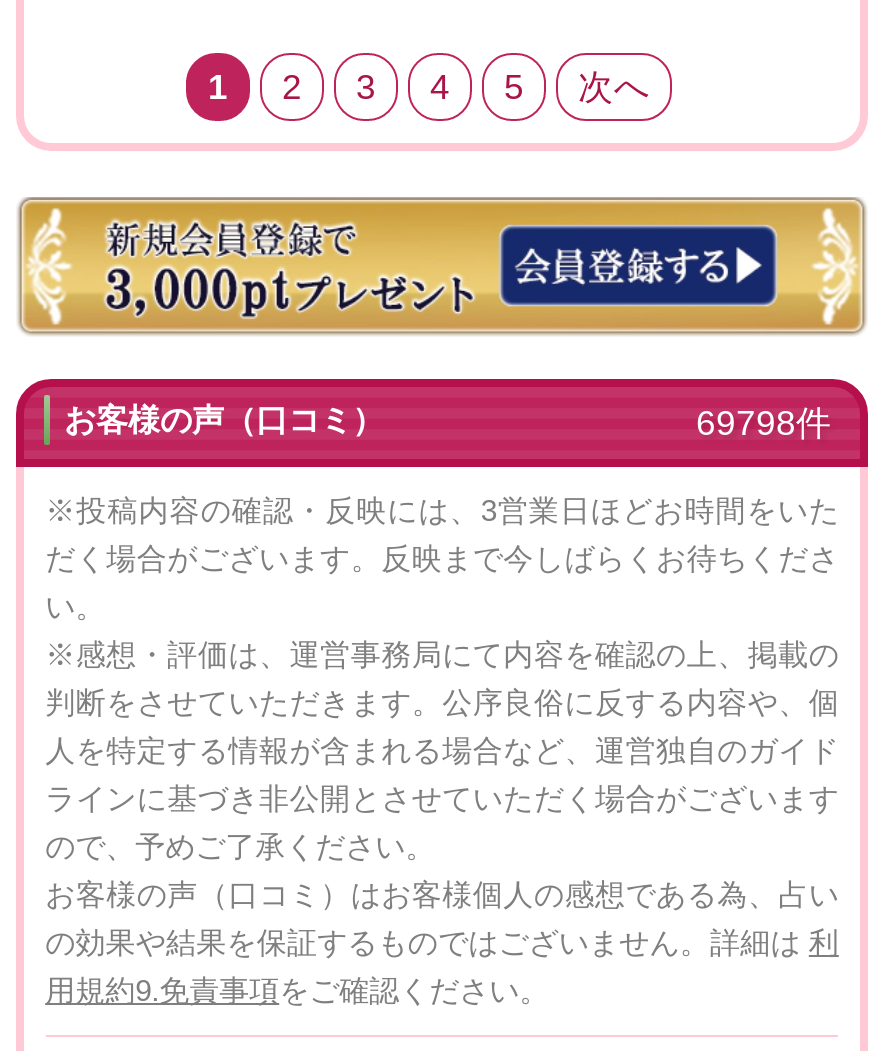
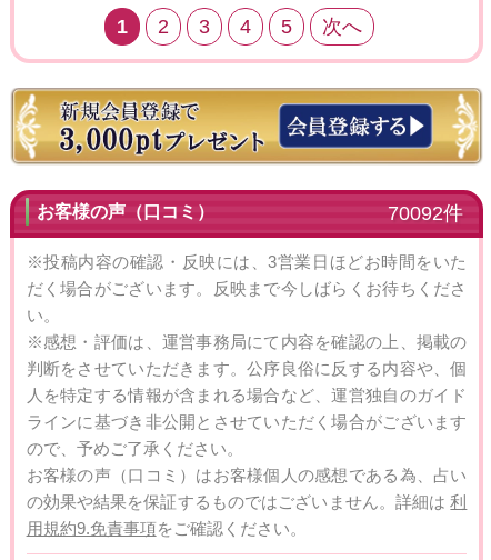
- 69798件
+ 70092件
